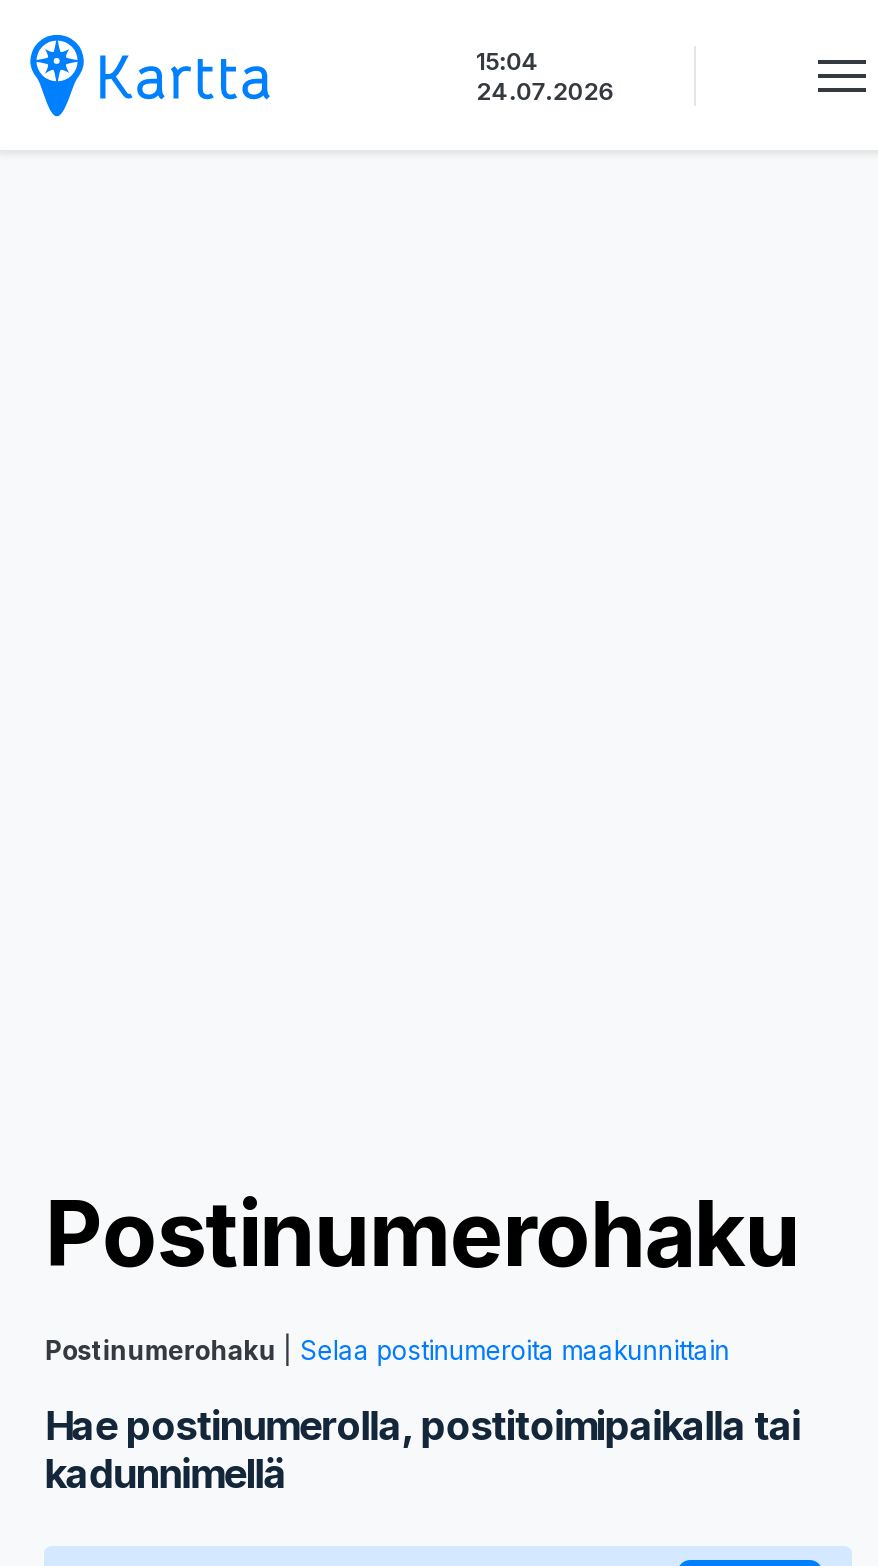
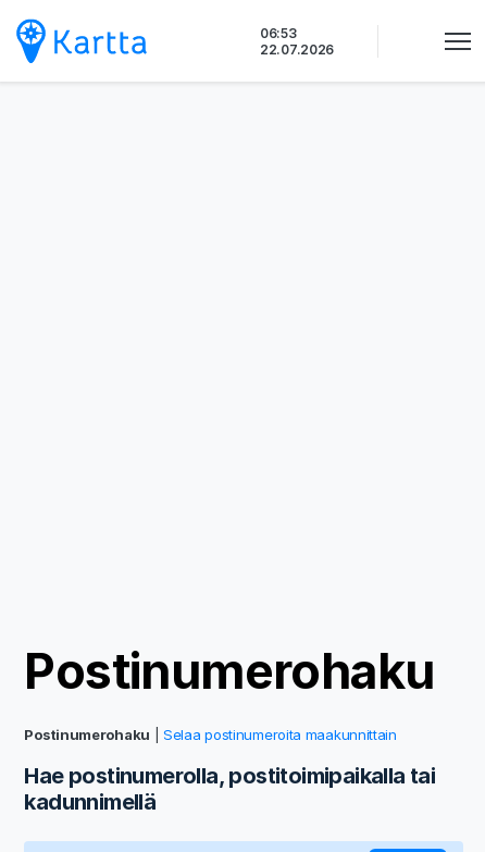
- 15:04
+ 06:53

- 24.07.2026
+ 22.07.2026
